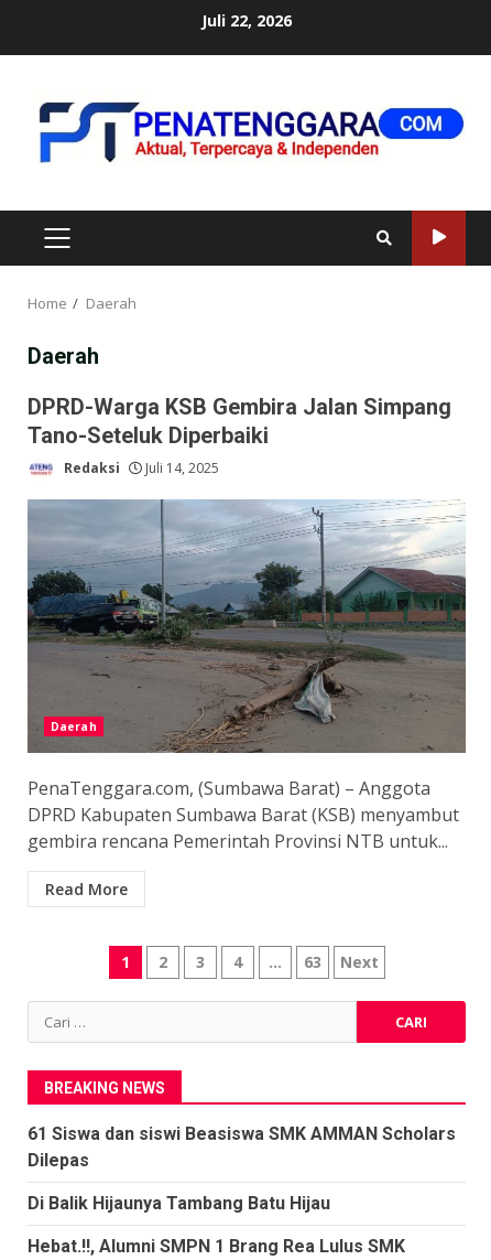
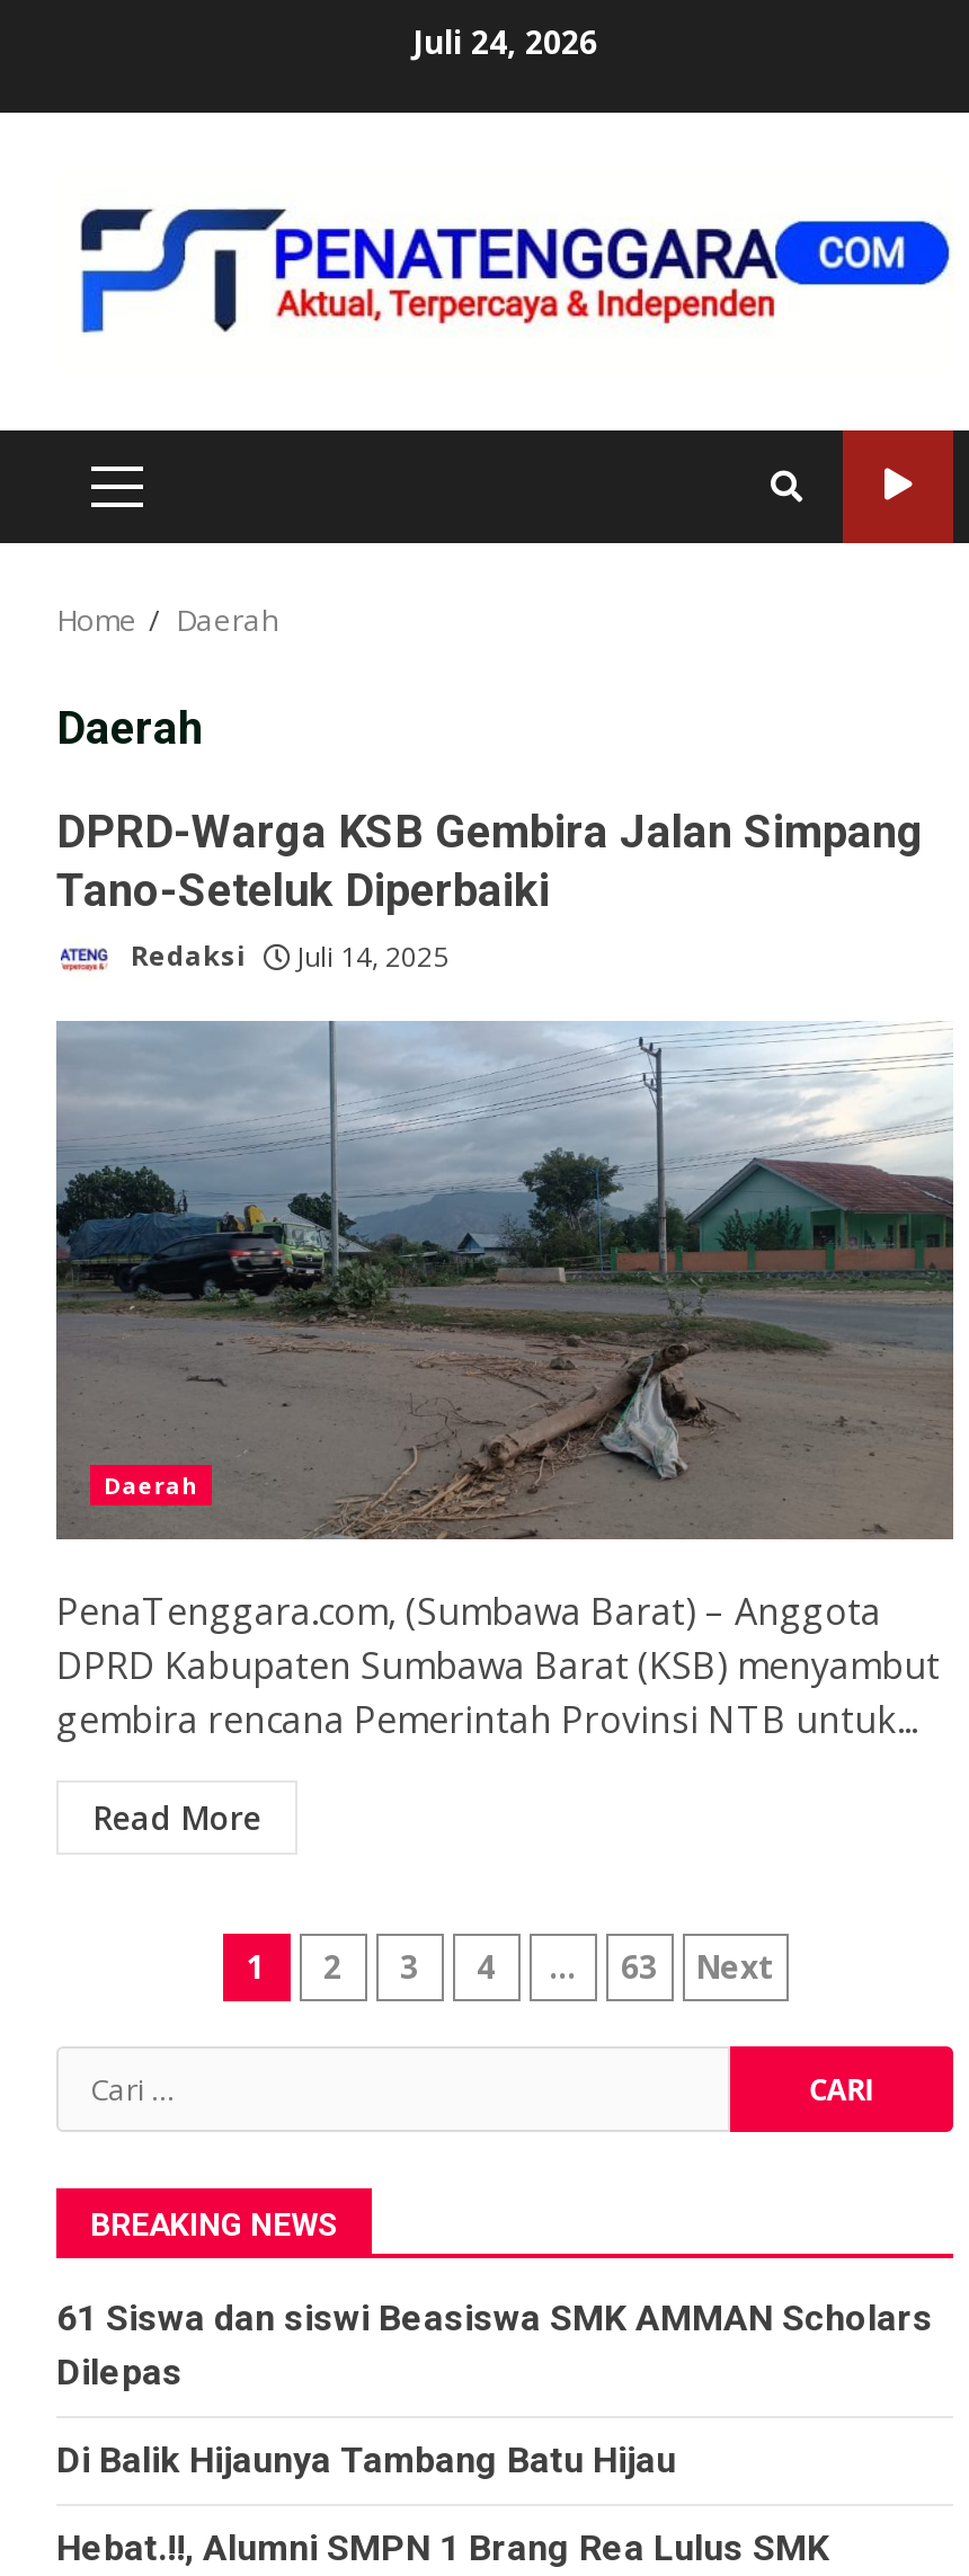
- Juli 22, 2026
+ Juli 24, 2026
